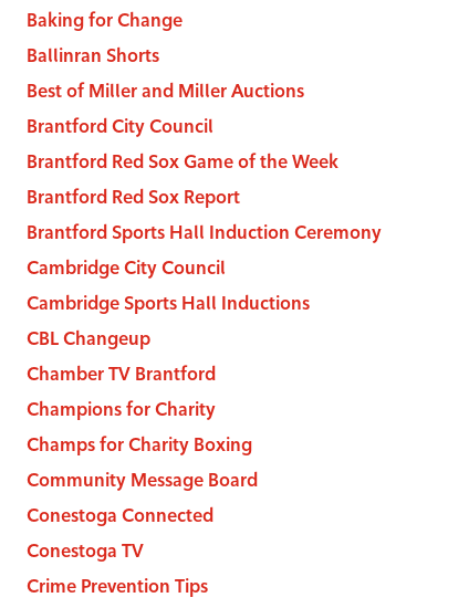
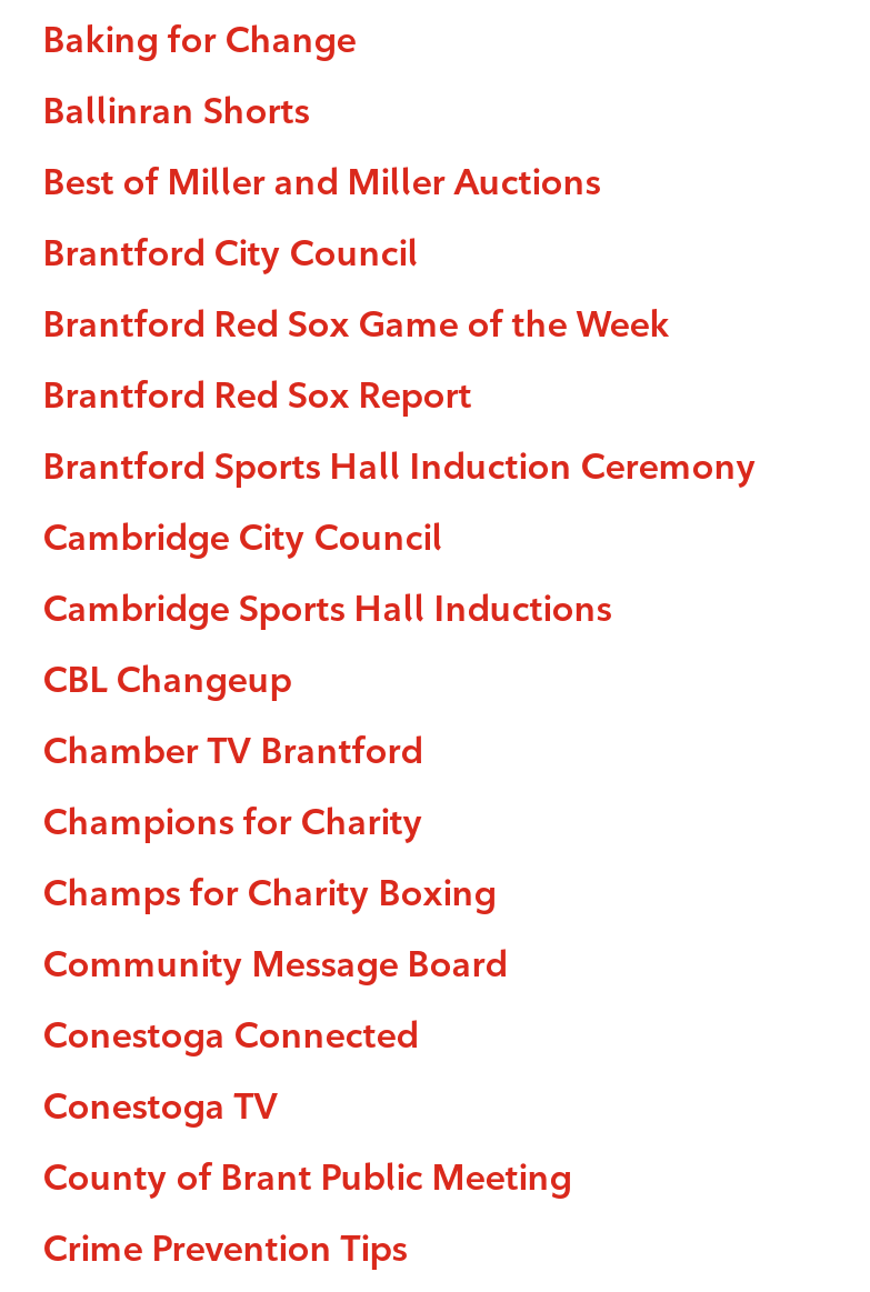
+ County of Brant Public Meeting
